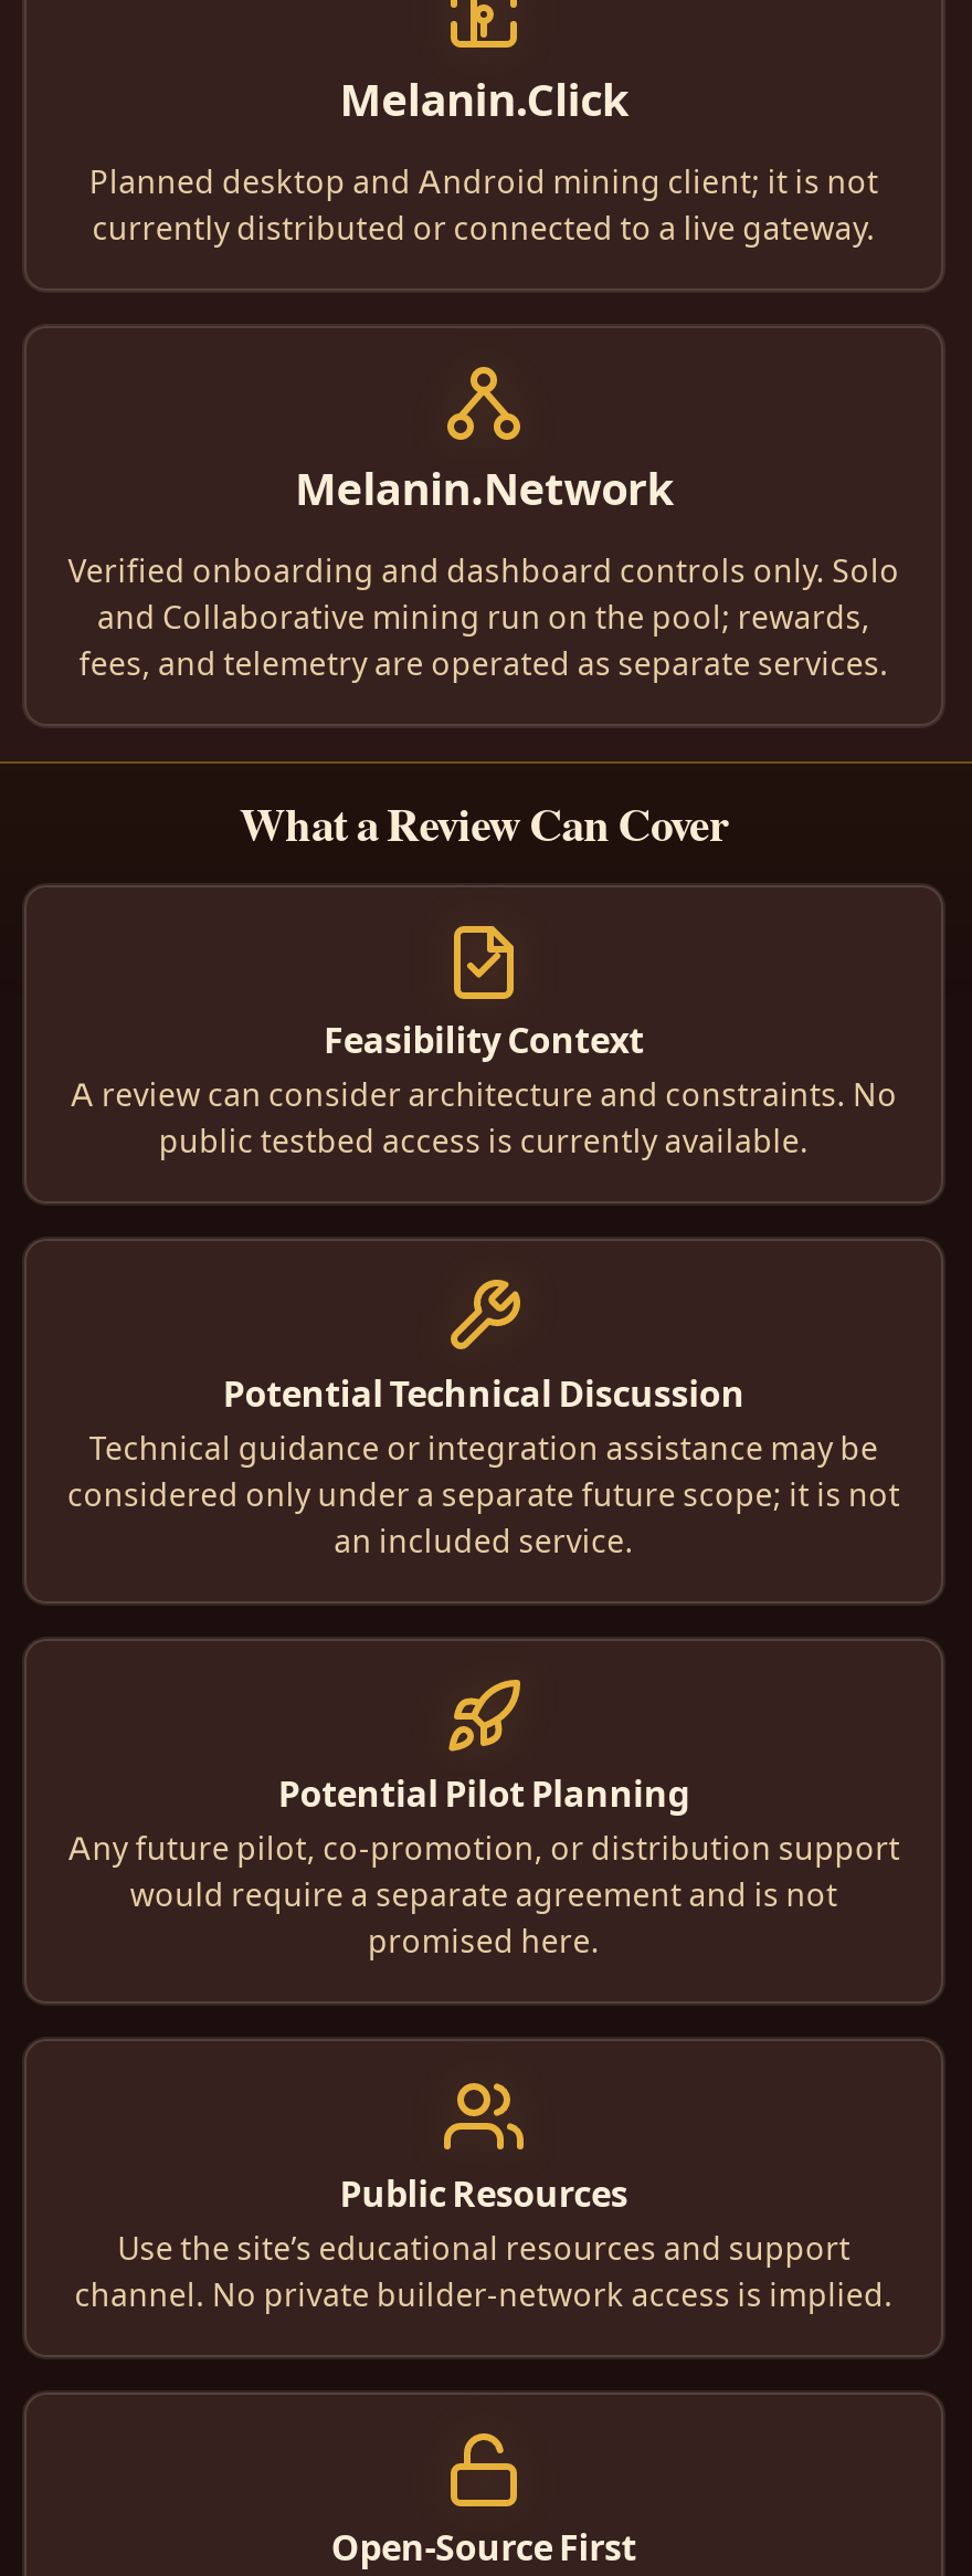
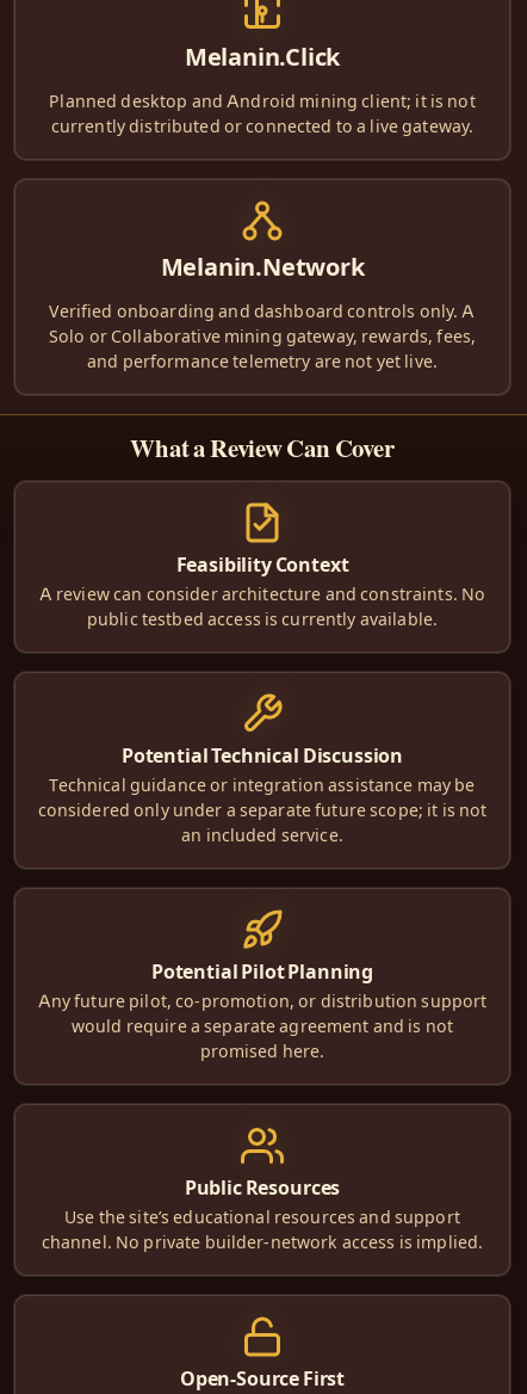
- Verified onboarding and dashboard controls only. Solo
- and Collaborative mining run on the pool; rewards,
- fees, and telemetry are operated as separate services.
+ Verified onboarding and dashboard controls only. A
+ Solo or Collaborative mining gateway, rewards, fees,
+ and performance telemetry are not yet live.
